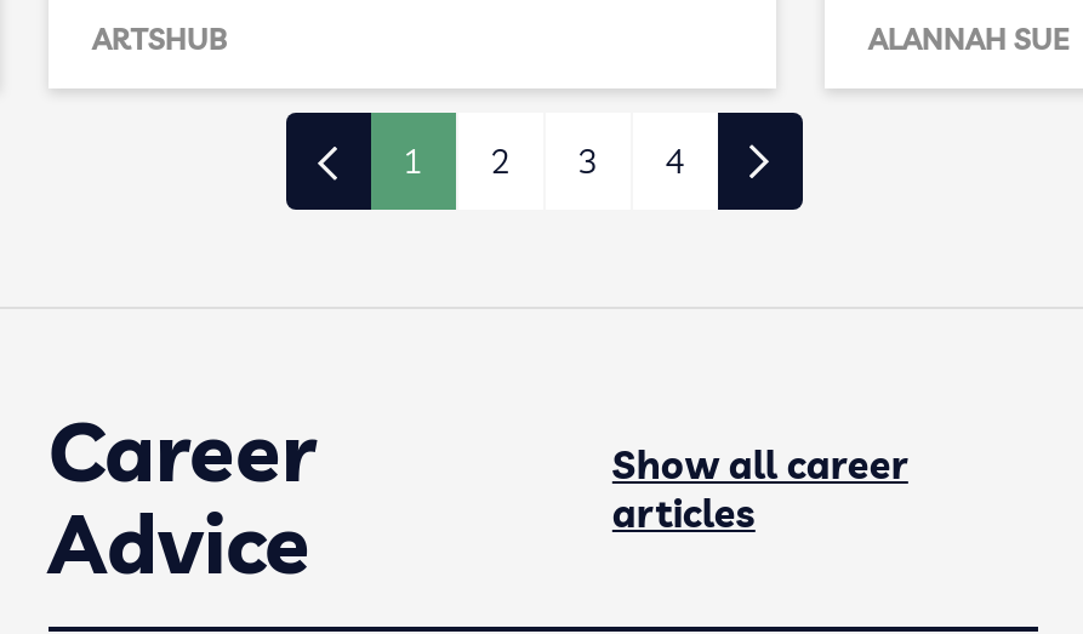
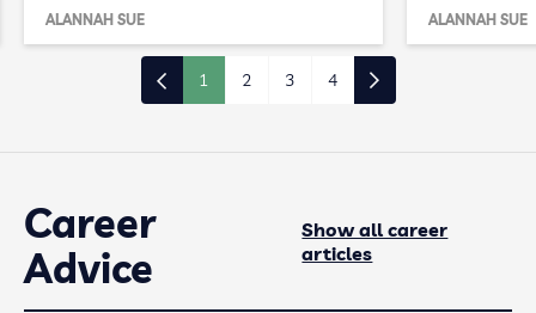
- ARTSHUB
+ ALANNAH SUE
